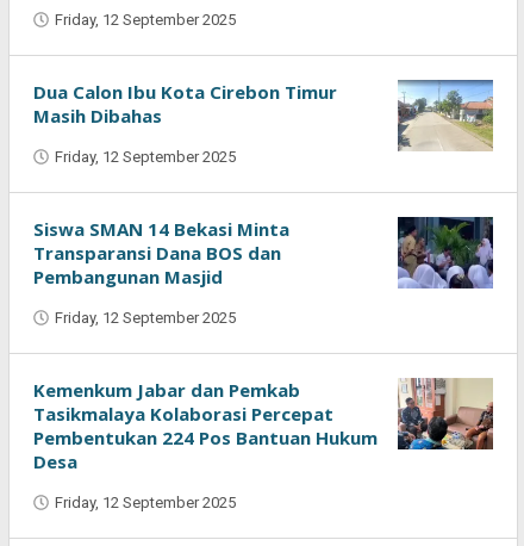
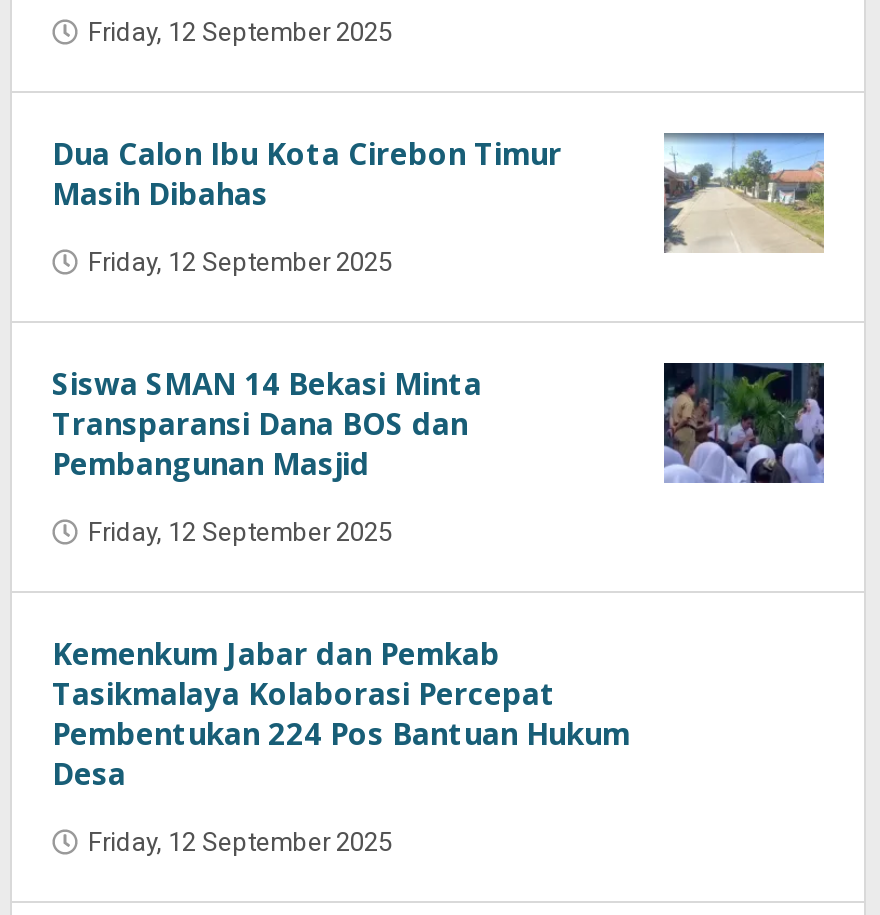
- [image]
